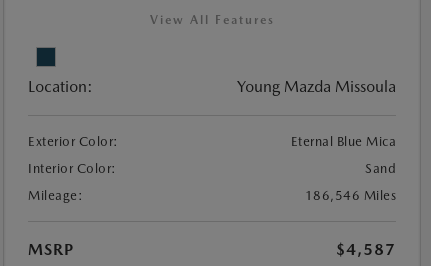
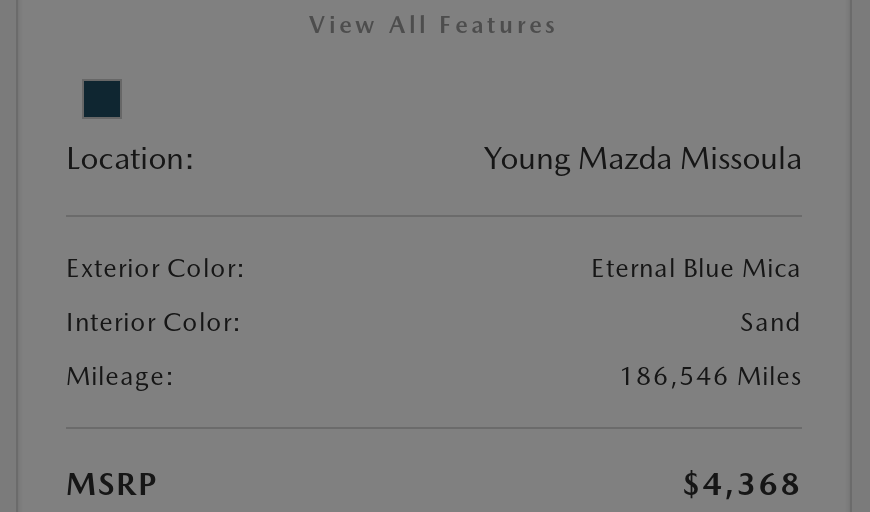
- $4,587
+ $4,368
